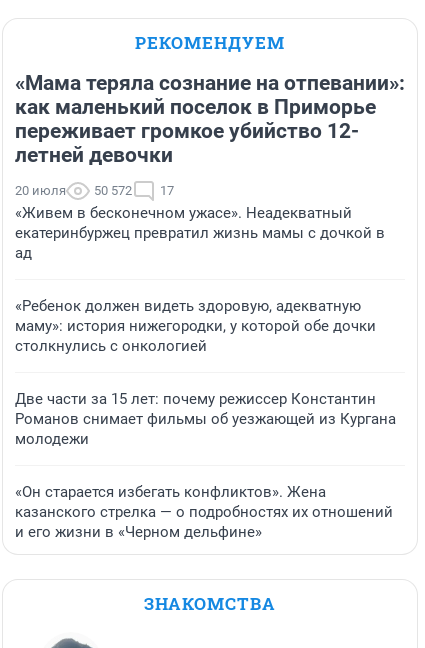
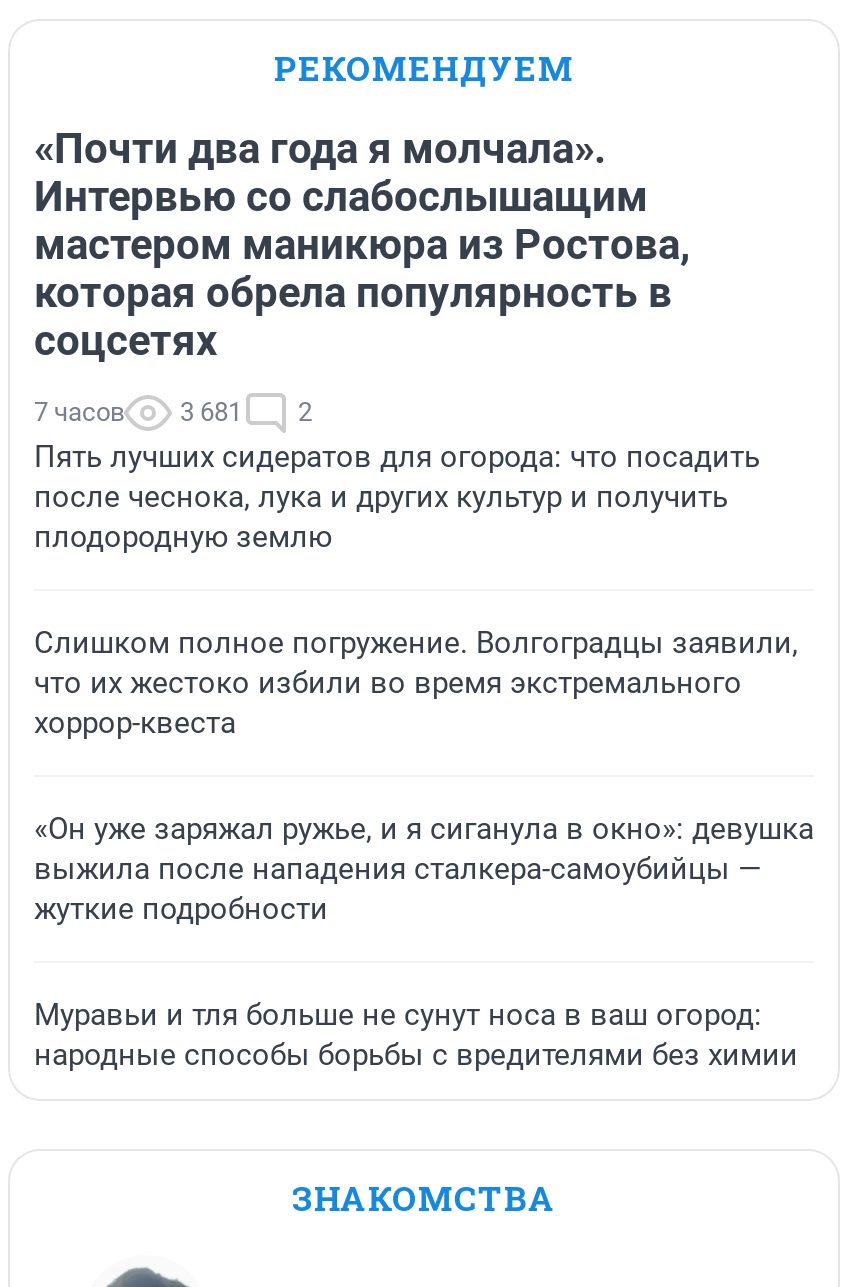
- «Мама теряла сознание на отпевании»:
- как маленький поселок в Приморье
- переживает громкое убийство 12-
- летней девочки
+ «Почти два года я молчала».
+ Интервью со слабослышащим
+ мастером маникюра из Ростова,
+ которая обрела популярность в
+ соцсетях

- 20 июля
- 50 572
- 17
- «Живем в бесконечном ужасе». Неадекватный
- екатеринбуржец превратил жизнь мамы с дочкой в
- ад
+ 7 часов
+ 3 681
+ 2
+ Пять лучших сидератов для огорода: что посадить
+ после чеснока, лука и других культур и получить
+ плодородную землю

- «Ребенок должен видеть здоровую, адекватную
- маму»: история нижегородки, у которой обе дочки
- столкнулись с онкологией
+ Слишком полное погружение. Волгоградцы заявили,
+ что их жестоко избили во время экстремального
+ хоррор-квеста

- Две части за 15 лет: почему режиссер Константин
- Романов снимает фильмы об уезжающей из Кургана
- молодежи
+ «Он уже заряжал ружье, и я сиганула в окно»: девушка
+ выжила после нападения сталкера-самоубийцы —
+ жуткие подробности

- «Он старается избегать конфликтов». Жена
- казанского стрелка — о подробностях их отношений
- и его жизни в «Черном дельфине»
+ Муравьи и тля больше не сунут носа в ваш огород:
+ народные способы борьбы с вредителями без химии
